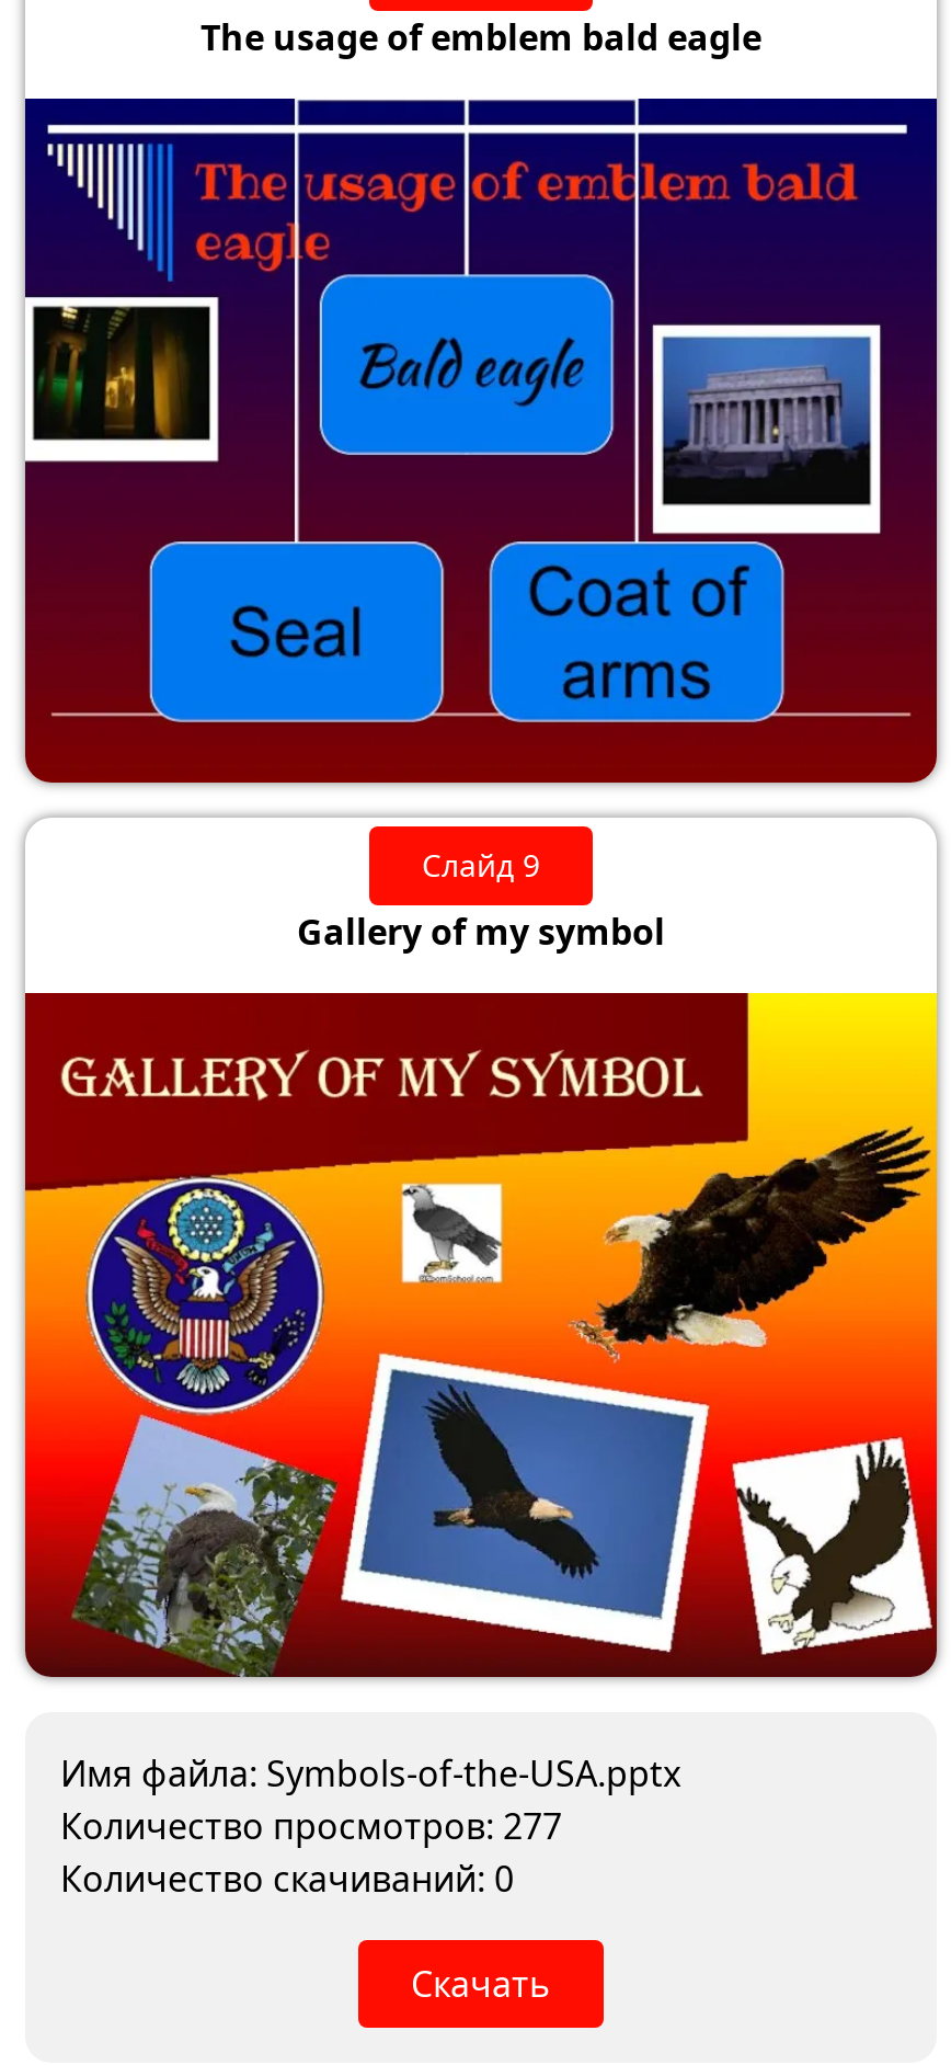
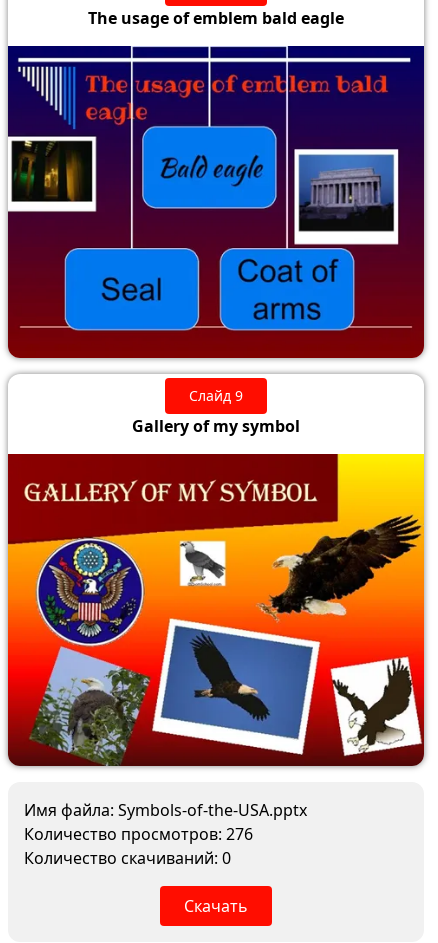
- Количество просмотров: 277
+ Количество просмотров: 276
